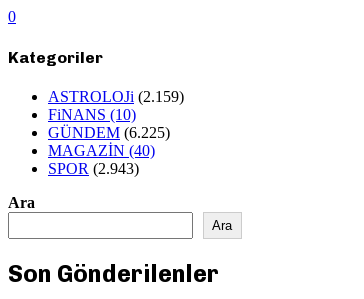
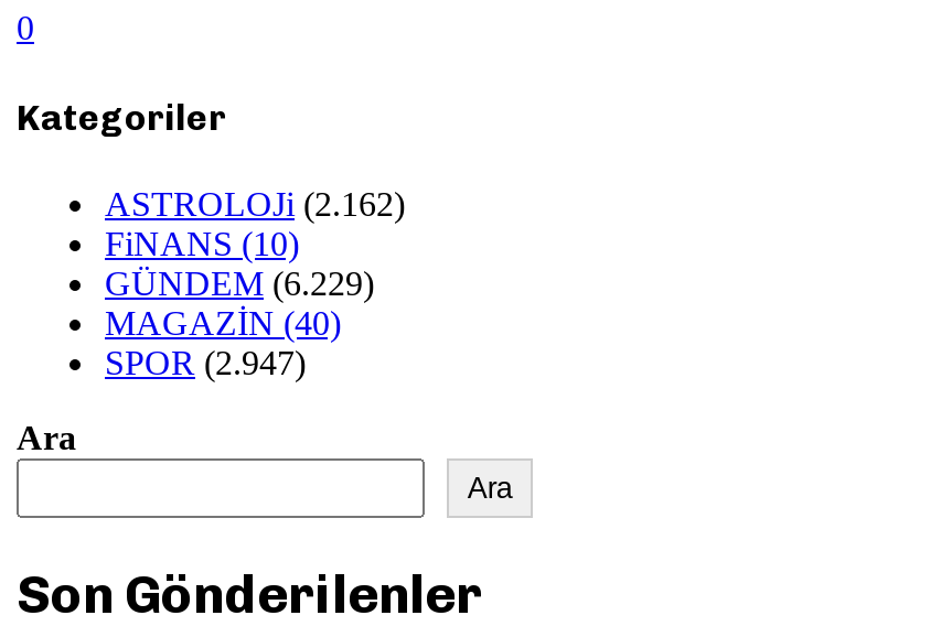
- ASTROLOJi (2.159)
+ ASTROLOJi (2.162)

- GÜNDEM (6.225)
+ GÜNDEM (6.229)

- SPOR (2.943)
+ SPOR (2.947)
